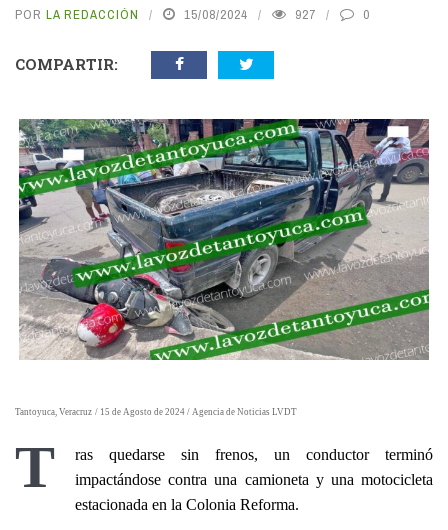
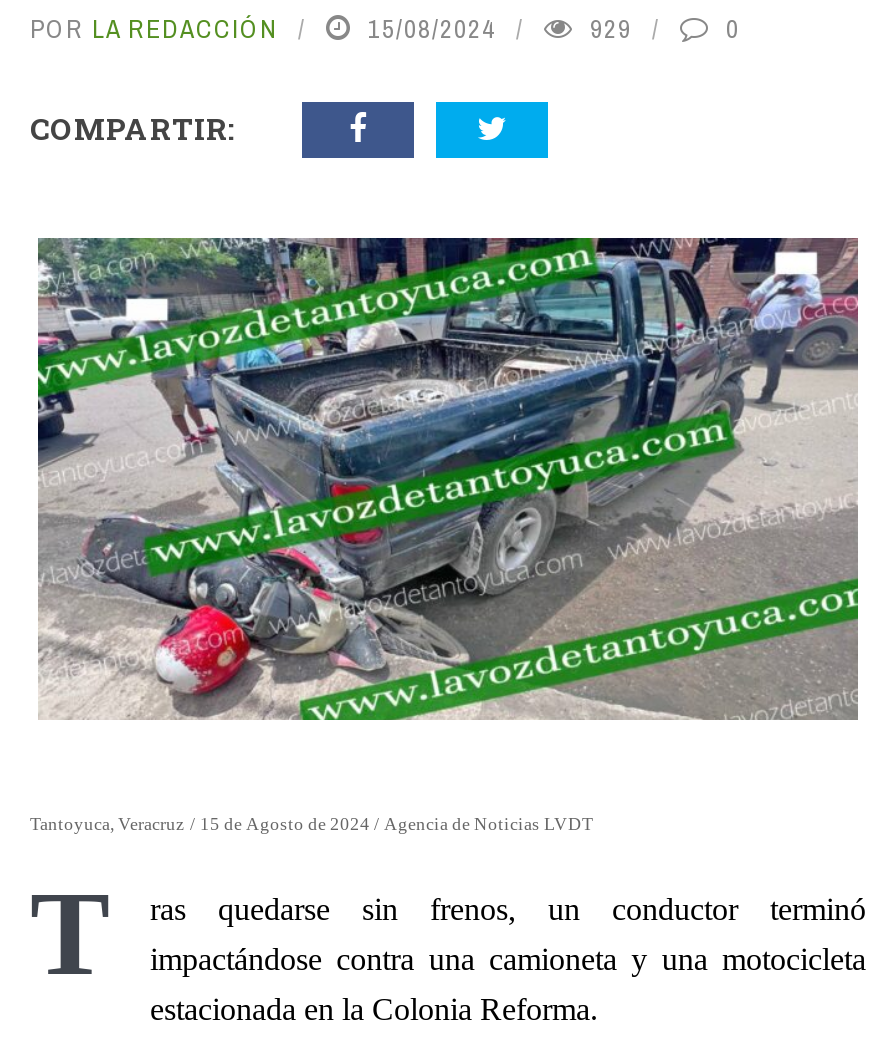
- 927
+ 929
